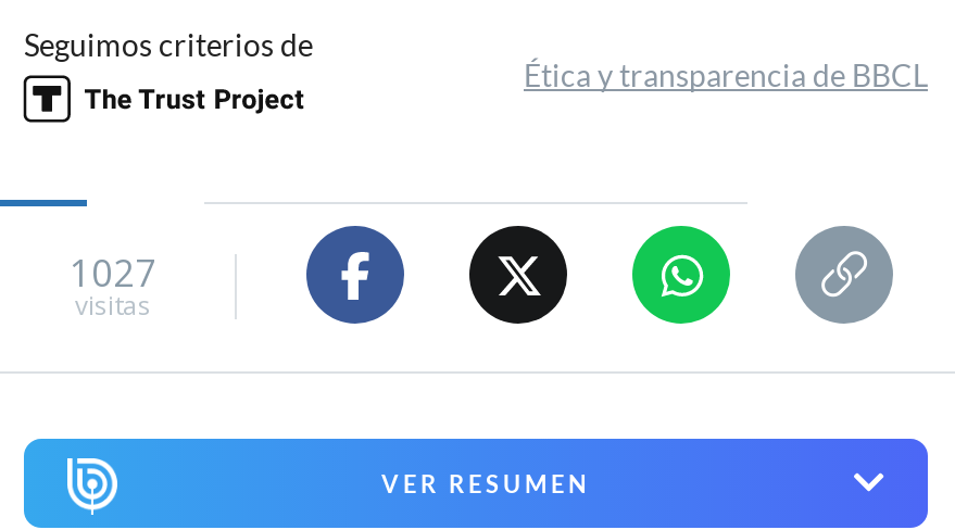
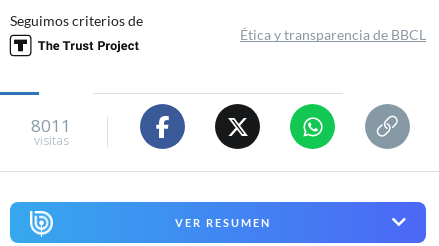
- 1027
+ 8011
